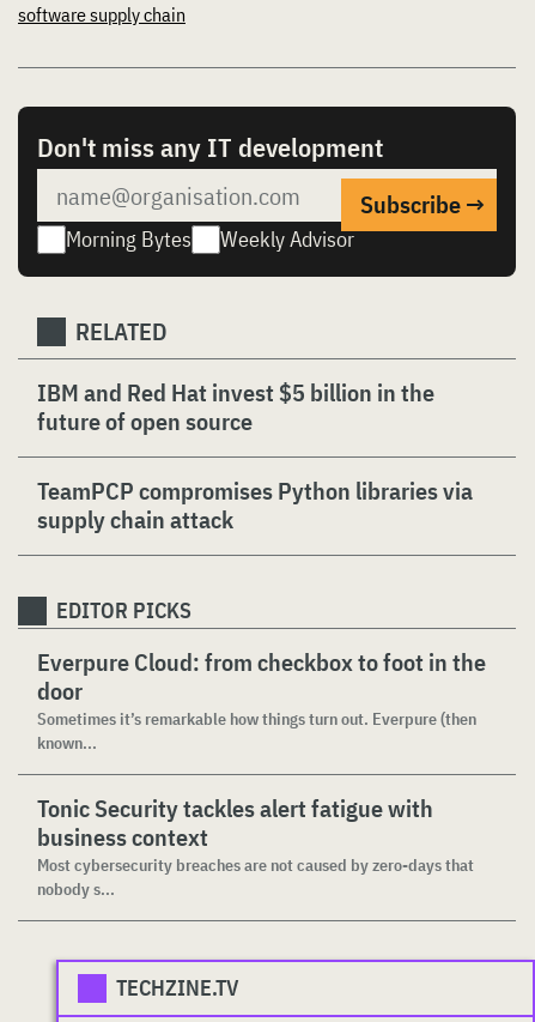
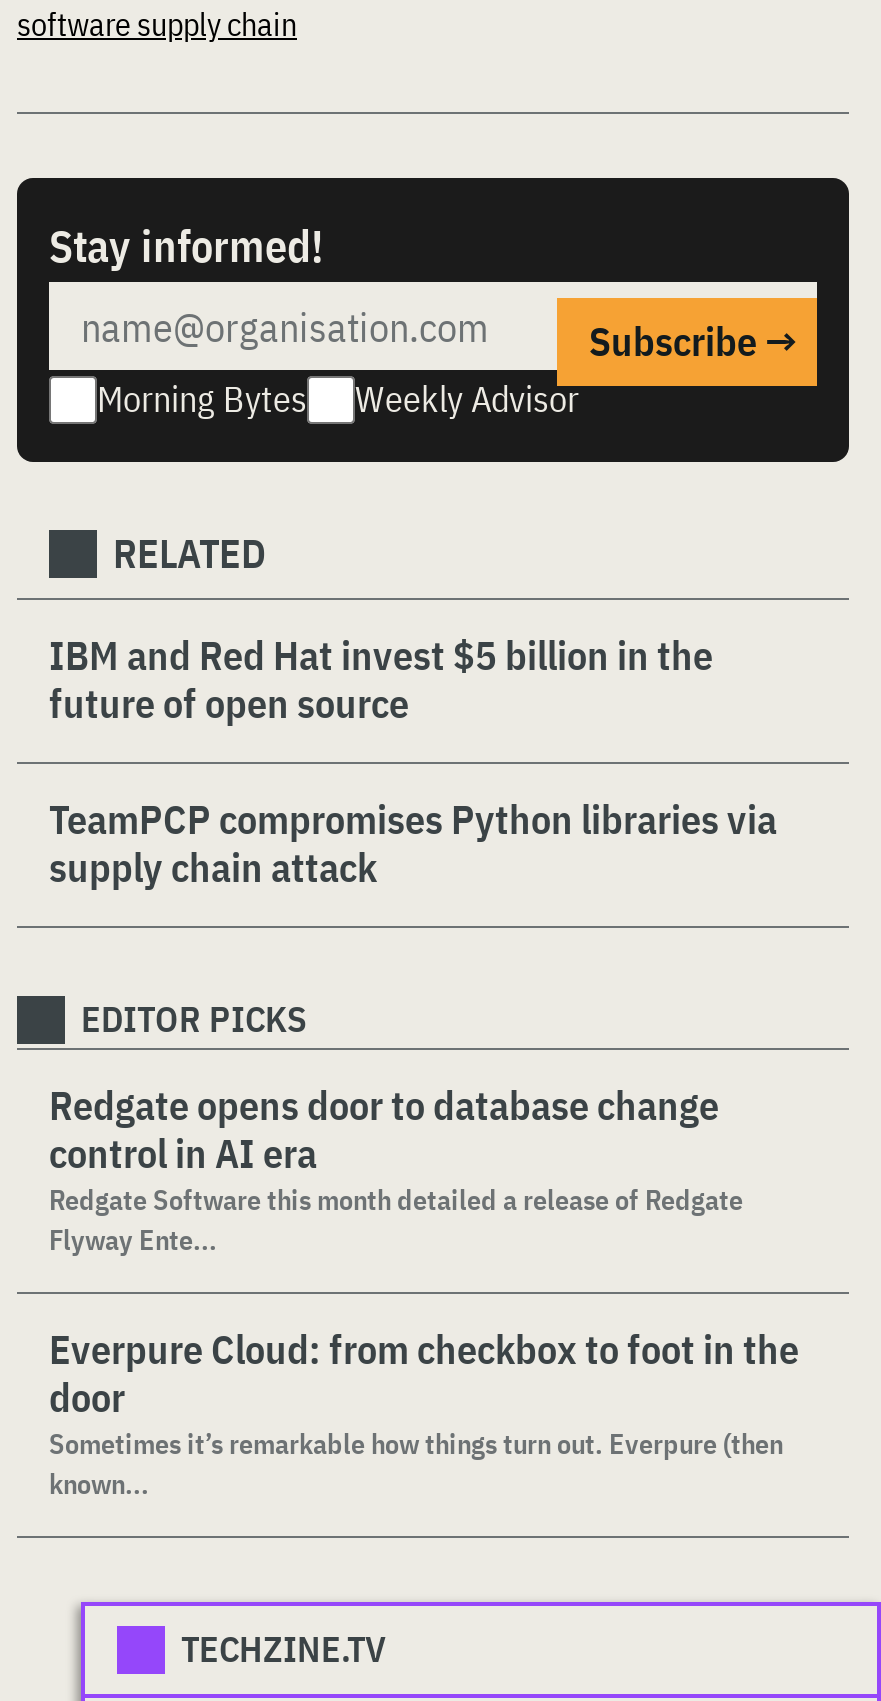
- Don't miss any IT development
+ Stay informed!

+ Redgate opens door to database change
+ control in AI era
+ Redgate Software this month detailed a release of Redgate
+ Flyway Ente...

moved down: Everpure Cloud: from checkbox to foot in the | door | Sometimes it’s remarkable how things turn out. Everpure (then | known...

- Tonic Security tackles alert fatigue with
- business context
- Most cybersecurity breaches are not caused by zero-days that
- nobody s...
